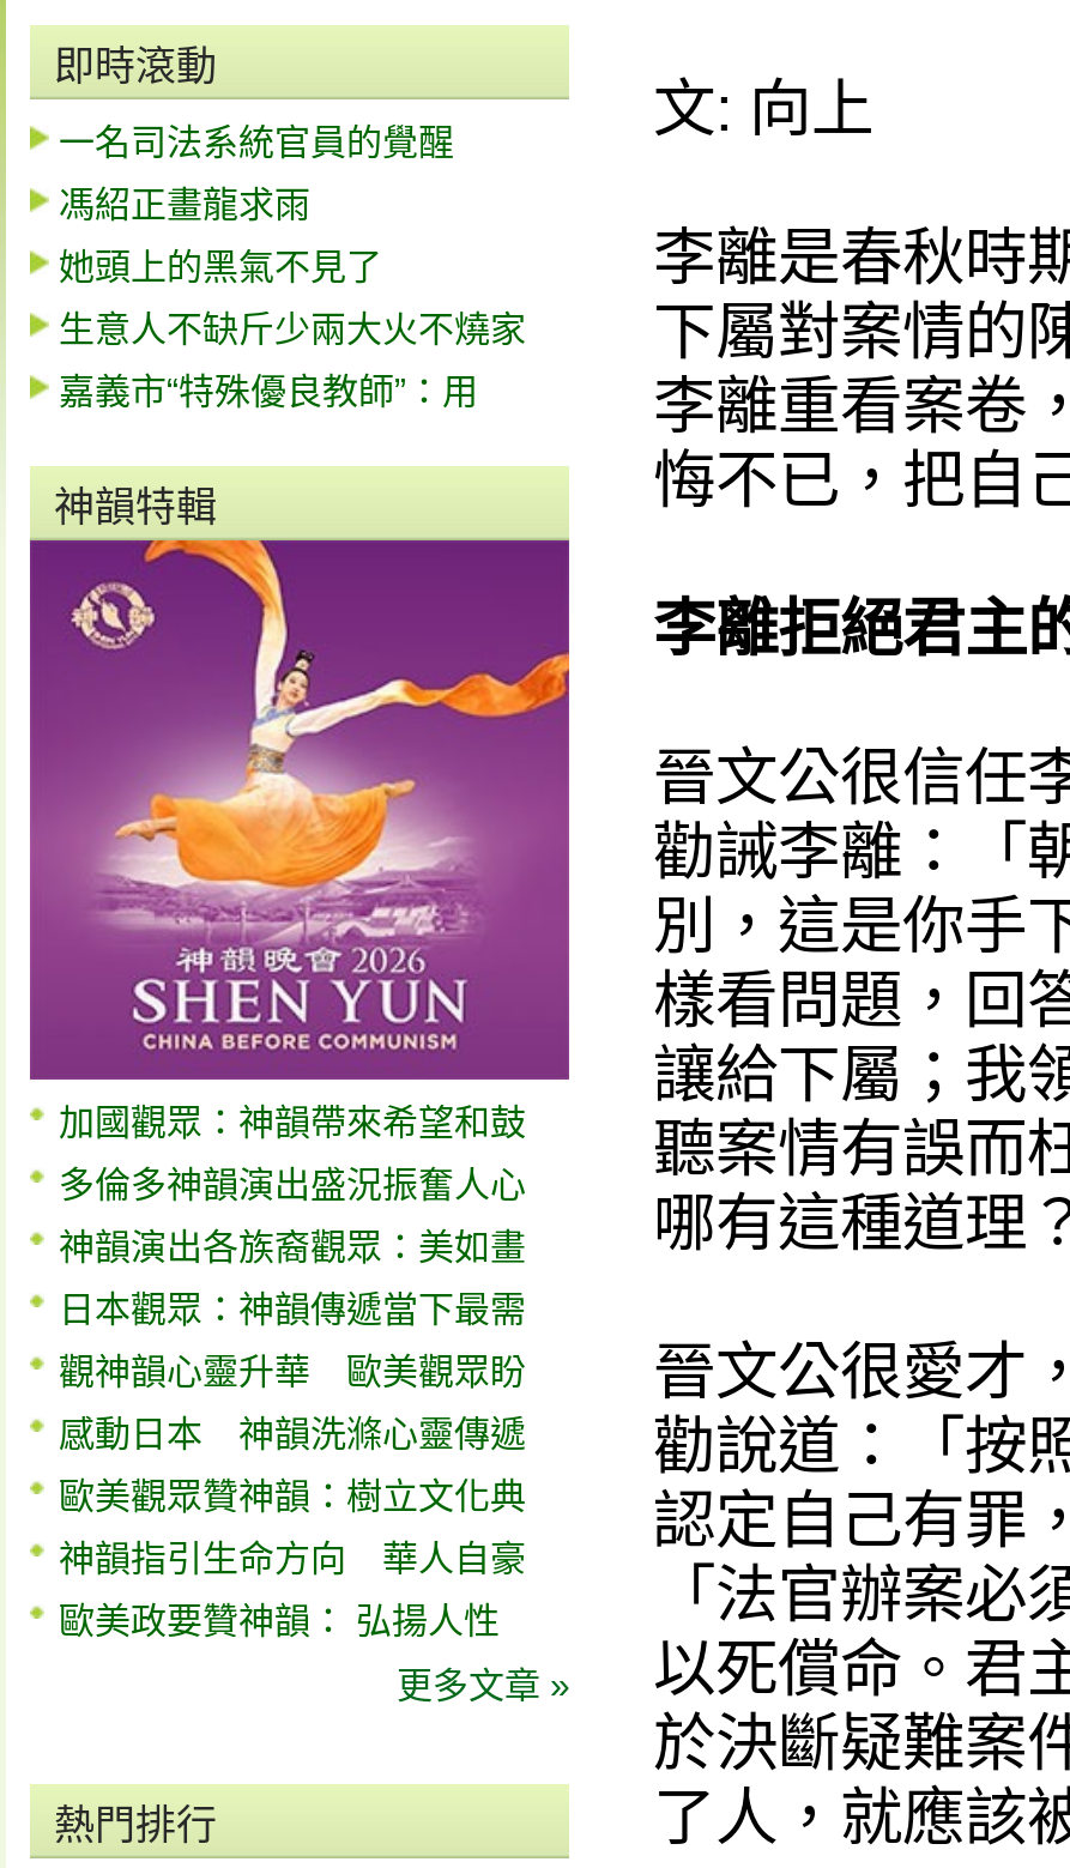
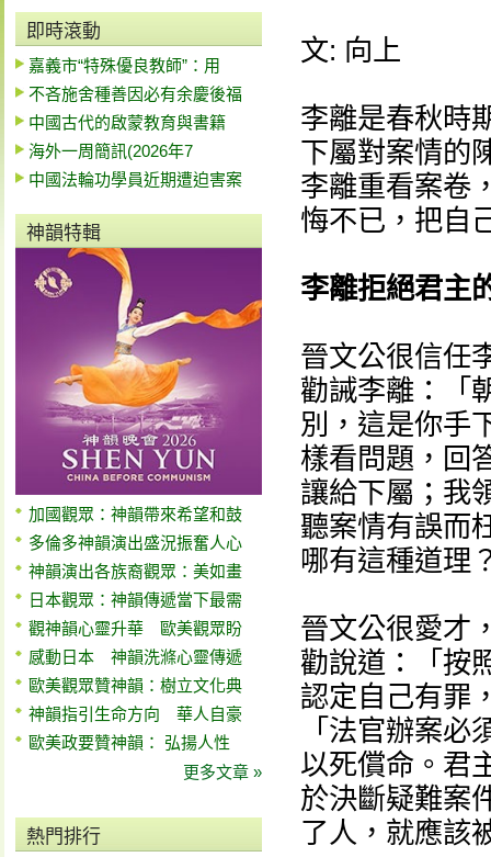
- 一名司法系統官員的覺醒
- 馮紹正畫龍求雨
- 她頭上的黑氣不見了
- 生意人不缺斤少兩大火不燒家

moved up: 嘉義市“特殊優良教師”：用

+ 不吝施舍種善因必有余慶後福
+ 中國古代的啟蒙教育與書籍
+ 海外一周簡訊(2026年7
+ 中國法輪功學員近期遭迫害案
